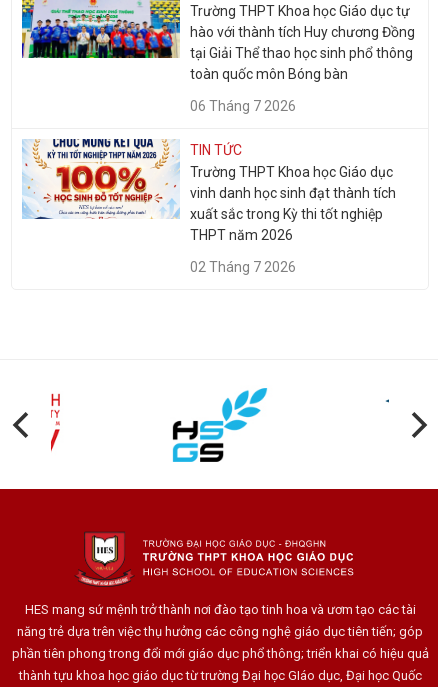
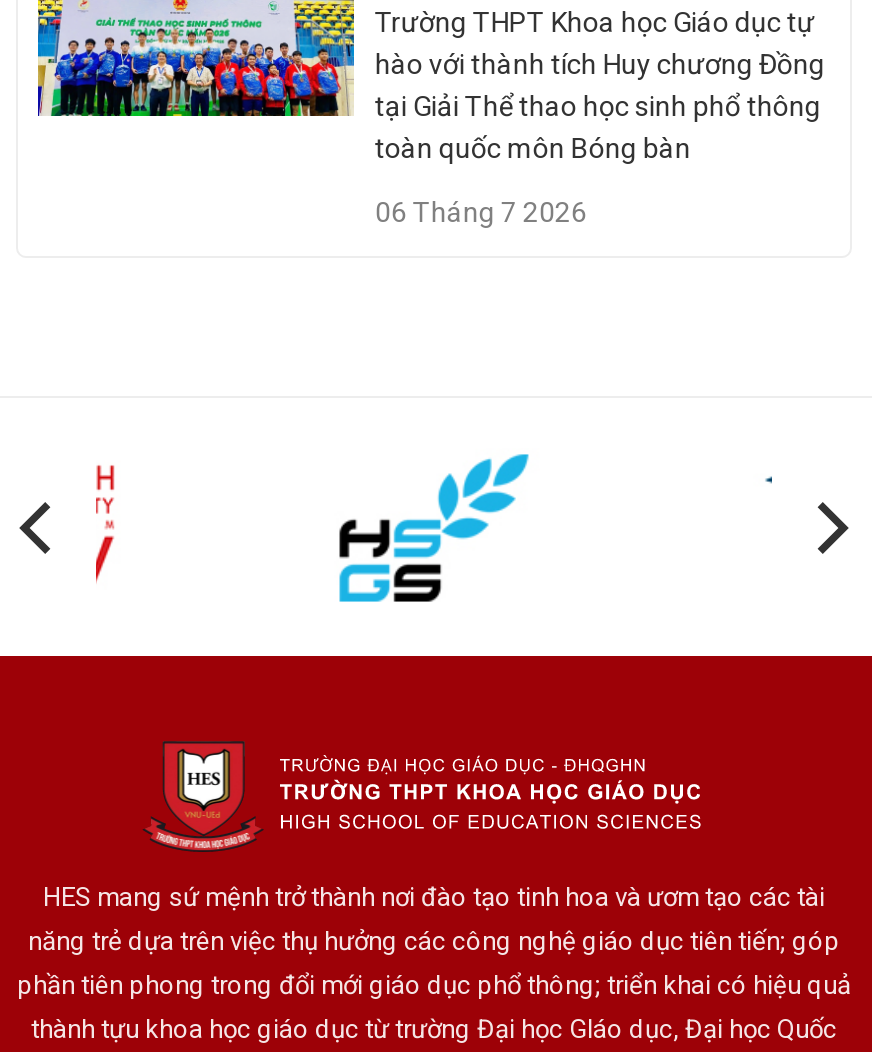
- [image]
- TIN TỨC
- Trường THPT Khoa học Giáo dục
- vinh danh học sinh đạt thành tích
- xuất sắc trong Kỳ thi tốt nghiệp
- THPT năm 2026
- 02 Tháng 7 2026
